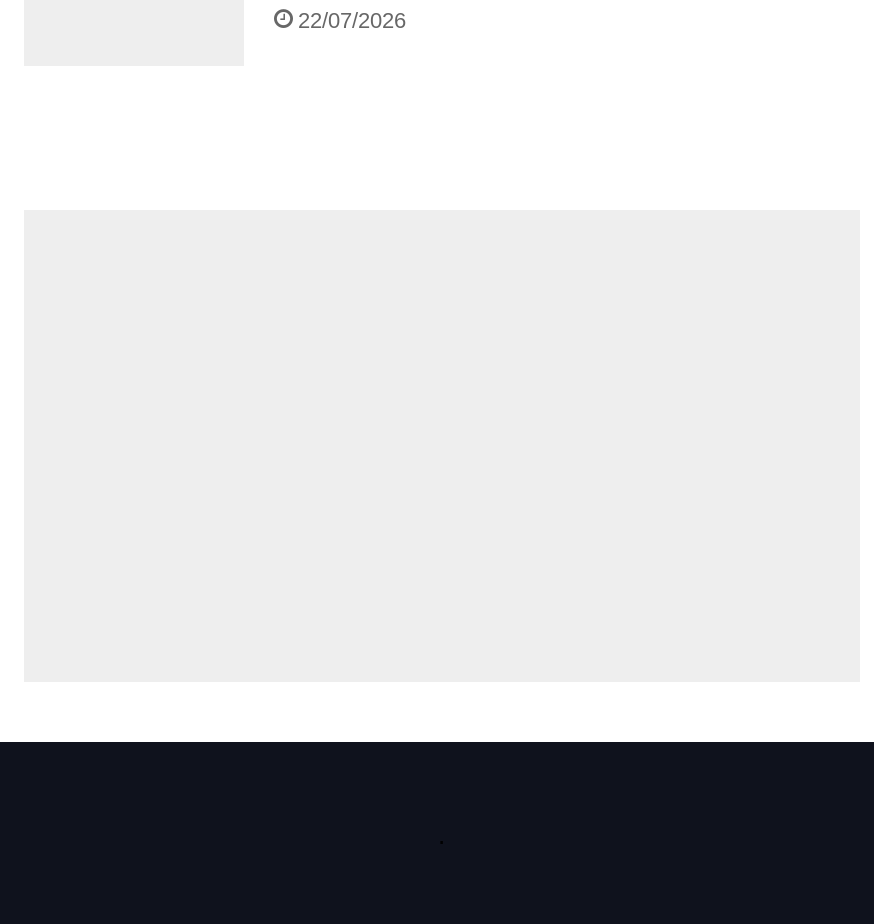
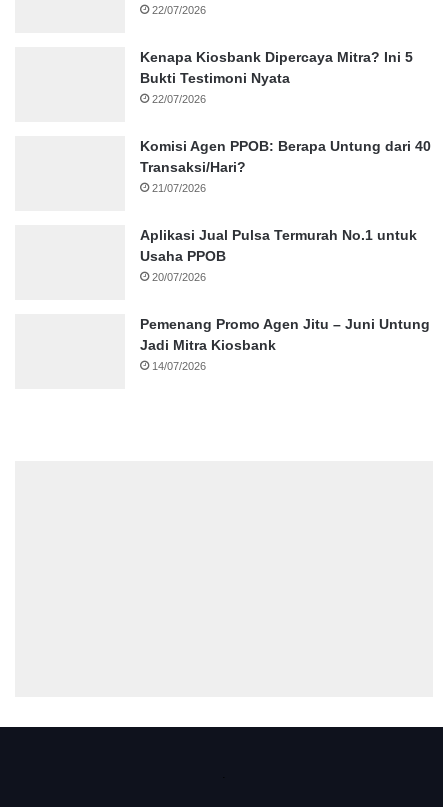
+ Kenapa Kiosbank Dipercaya Mitra? Ini 5
+ Bukti Testimoni Nyata
+ 22/07/2026
+ Komisi Agen PPOB: Berapa Untung dari 40
+ Transaksi/Hari?
+ 21/07/2026
+ Aplikasi Jual Pulsa Termurah No.1 untuk
+ Usaha PPOB
+ 20/07/2026
+ Pemenang Promo Agen Jitu – Juni Untung
+ Jadi Mitra Kiosbank
+ 14/07/2026
